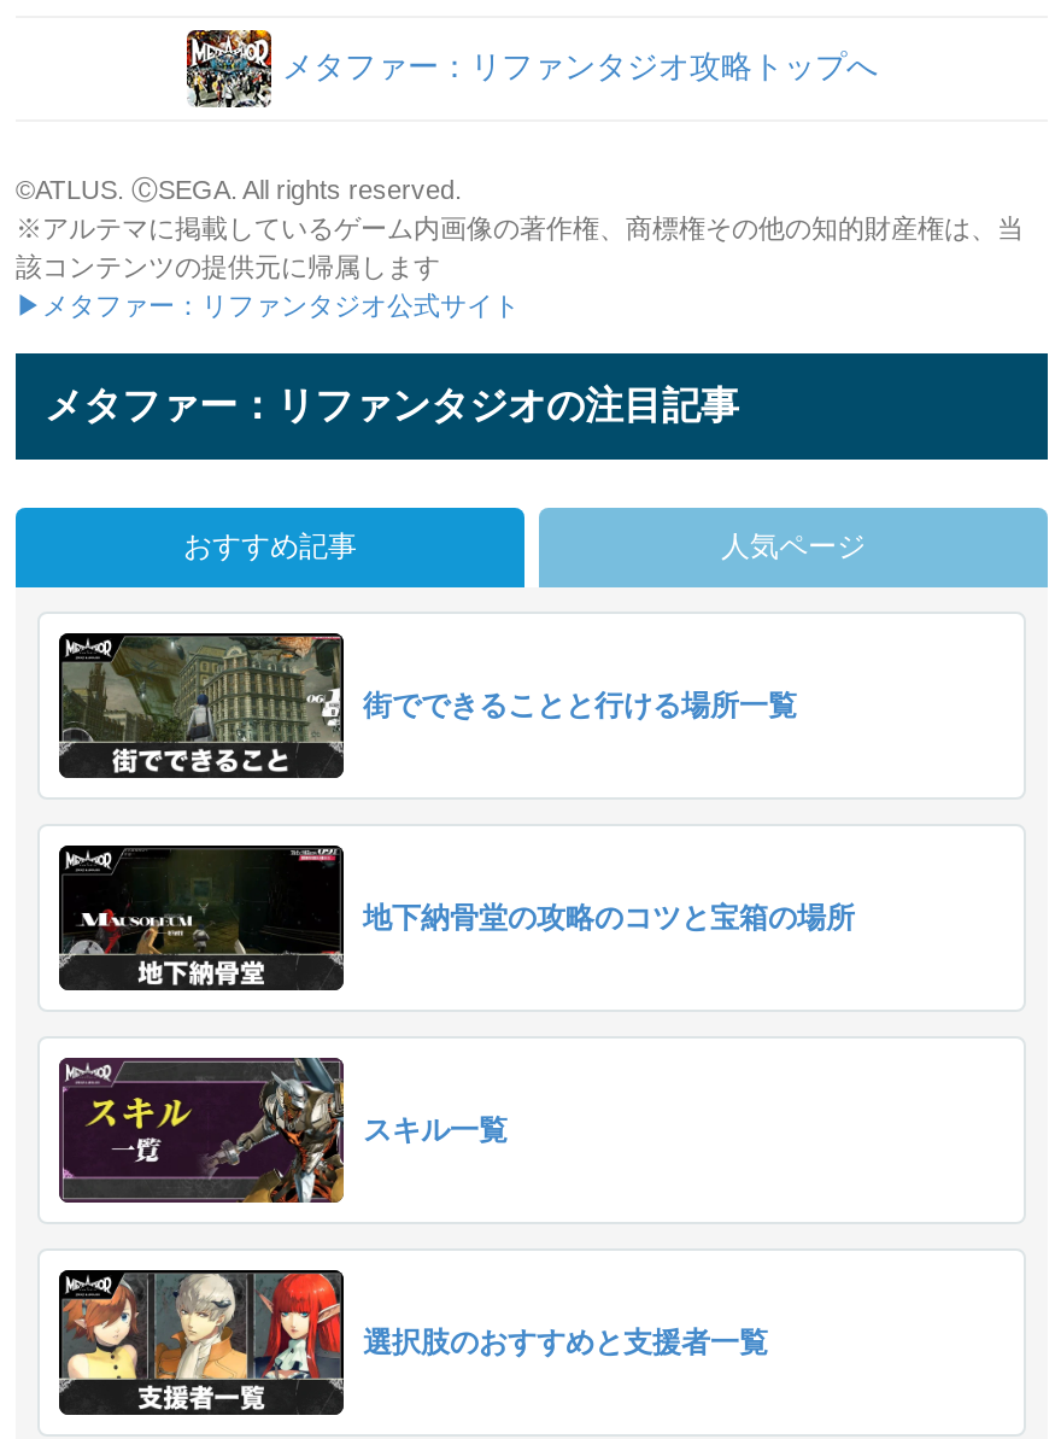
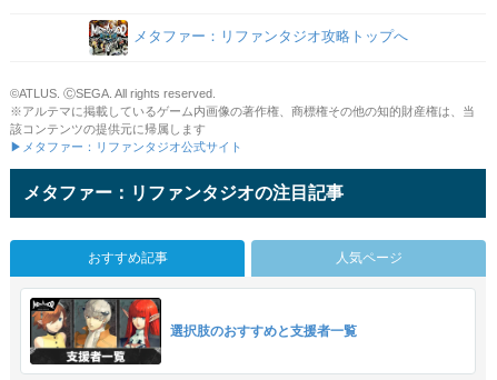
- [image]
- 街でできることと行ける場所一覧

- [image]
- 地下納骨堂の攻略のコツと宝箱の場所

- [image]
- スキル一覧
